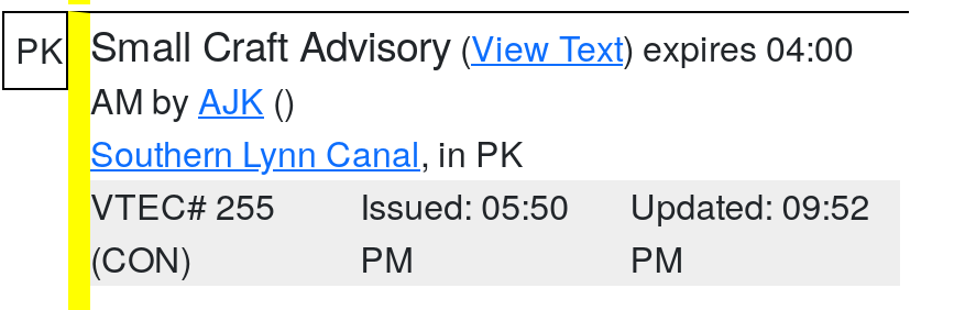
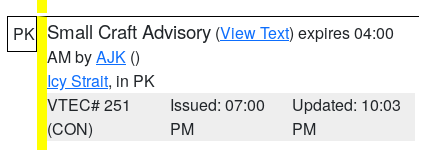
- Southern Lynn Canal, in PK
- VTEC# 255
+ Icy Strait, in PK
+ VTEC# 251

- Issued: 05:50
+ Issued: 07:00

- Updated: 09:52
+ Updated: 10:03
